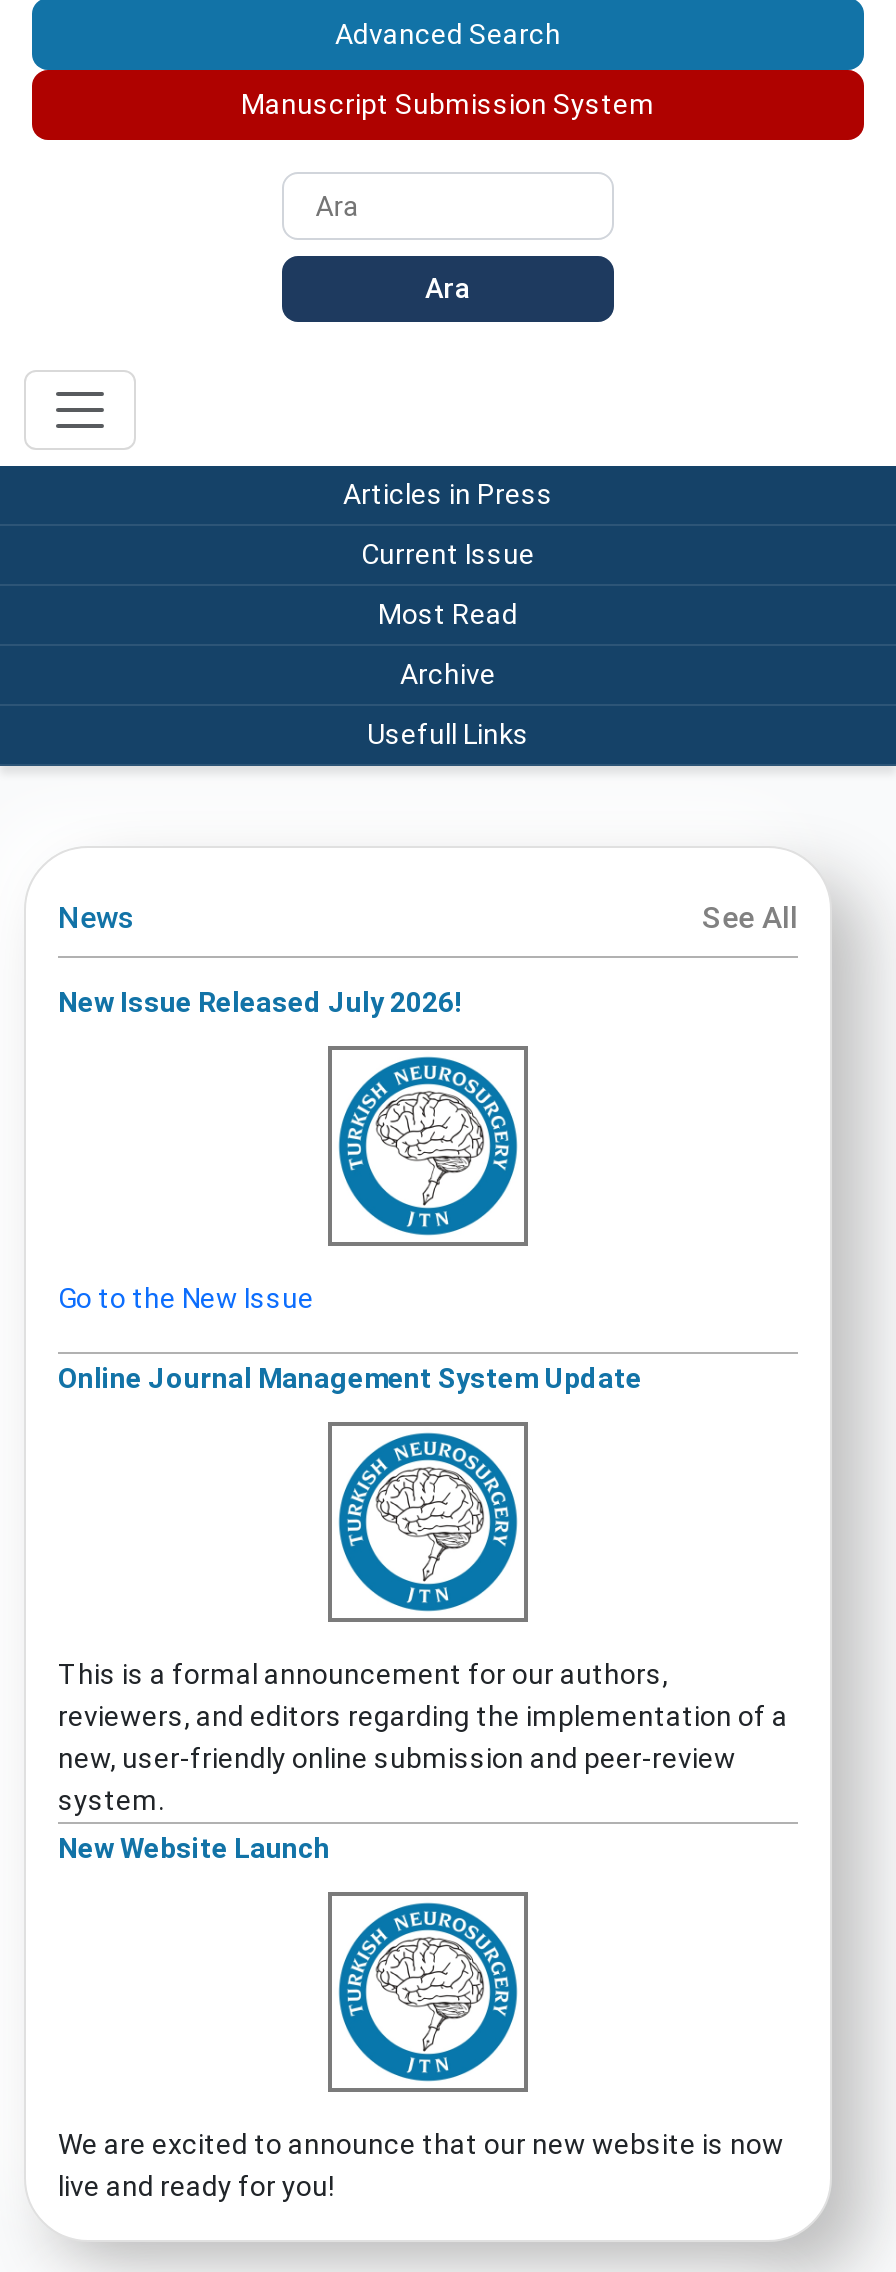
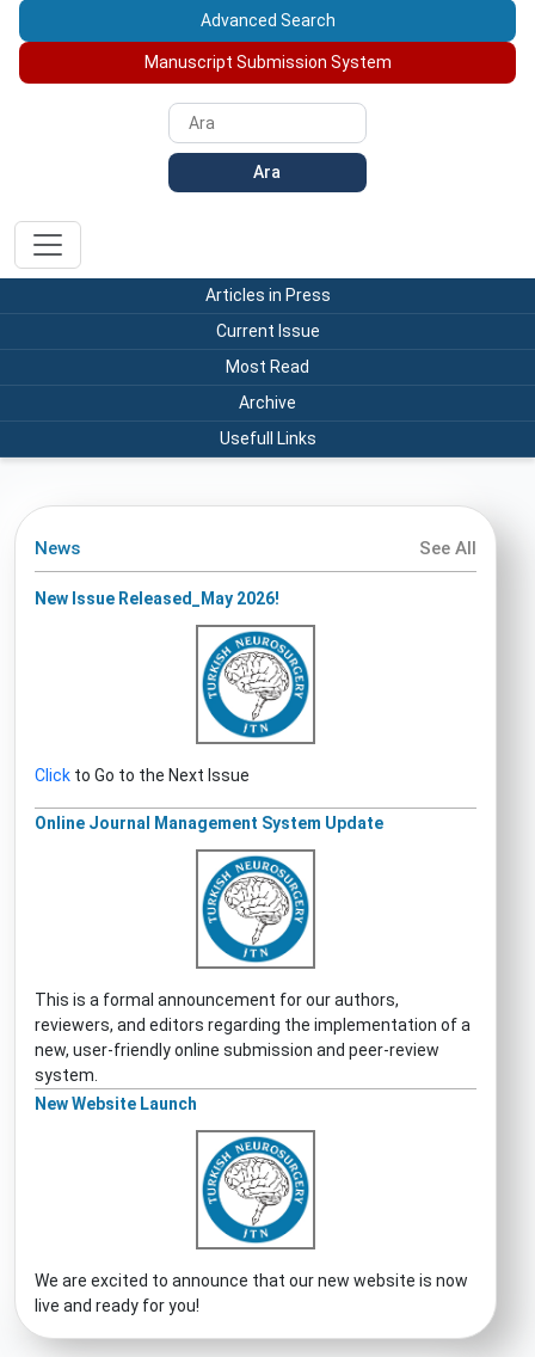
- New Issue Released July 2026!
+ New Issue Released_May 2026!

- Go to the New Issue
+ Click to Go to the Next Issue
